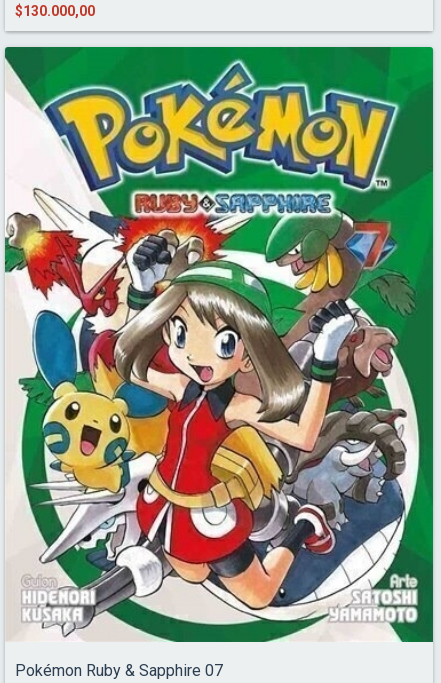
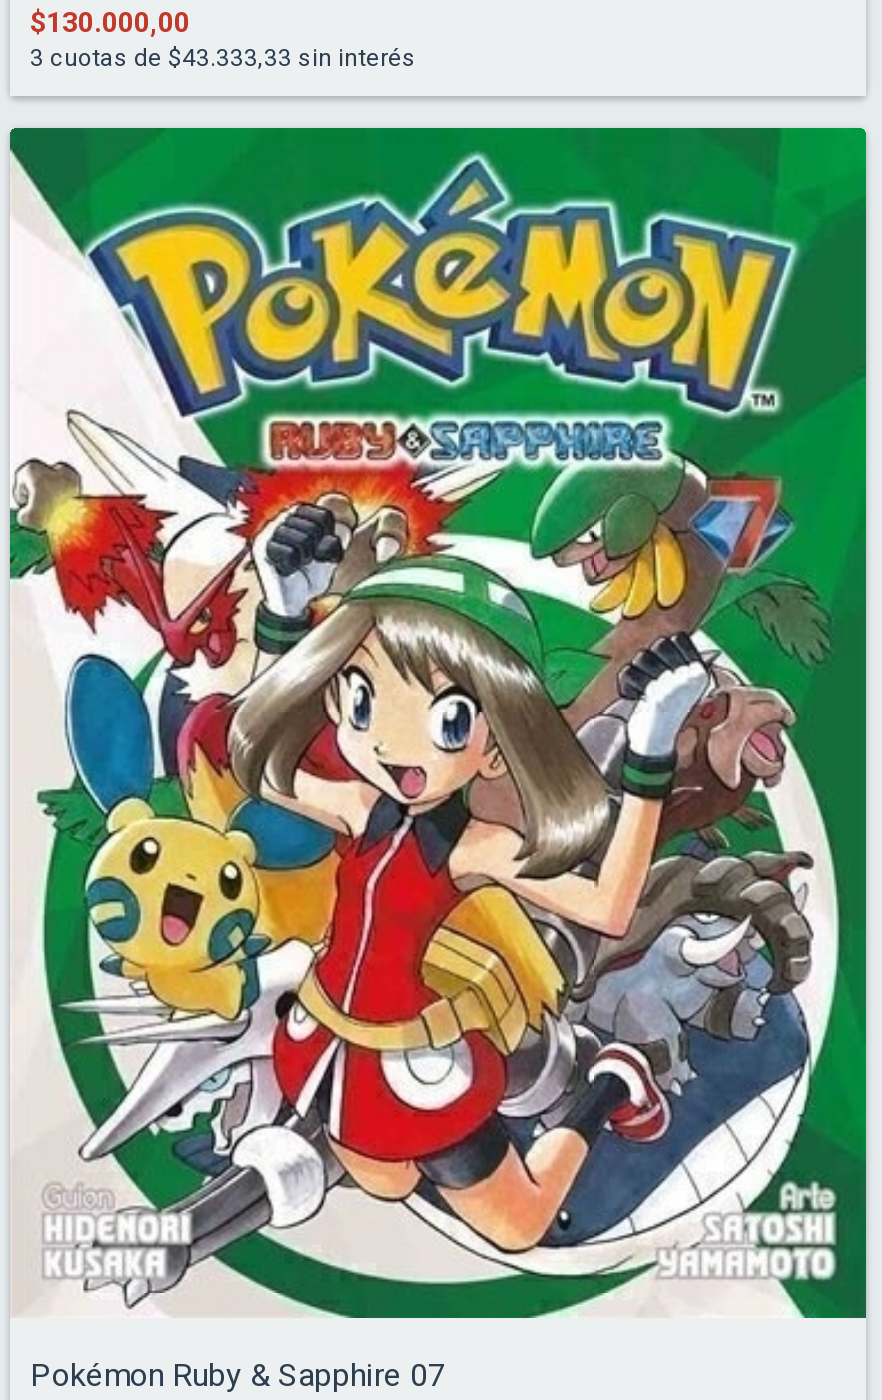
+ 3 cuotas de $43.333,33 sin interés
